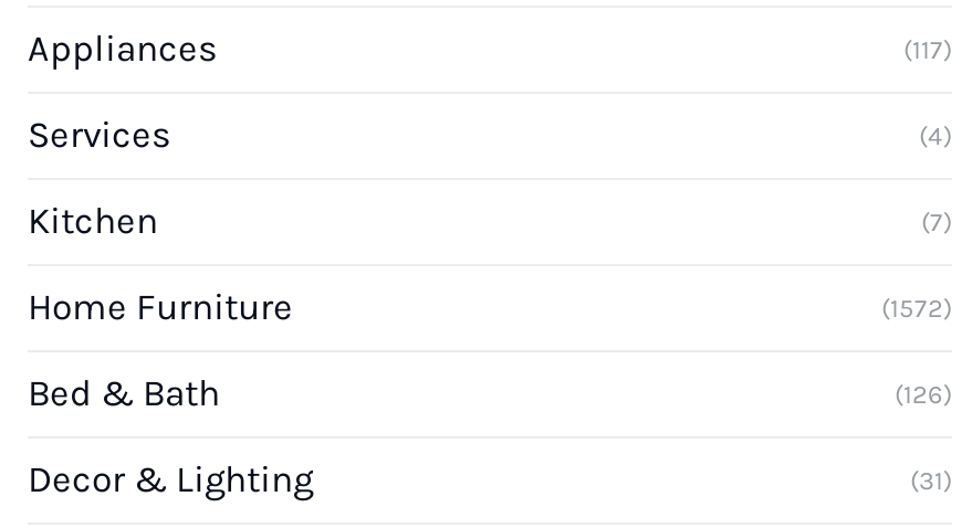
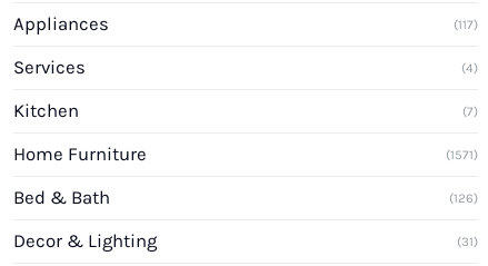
- (1572)
+ (1571)
